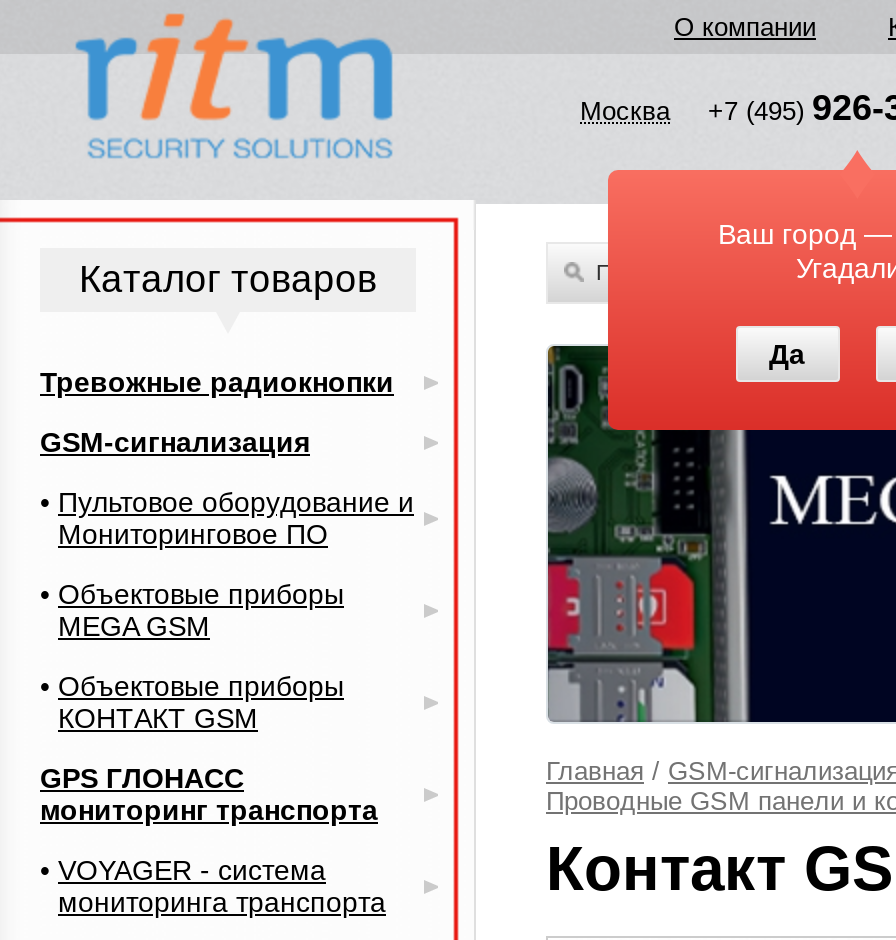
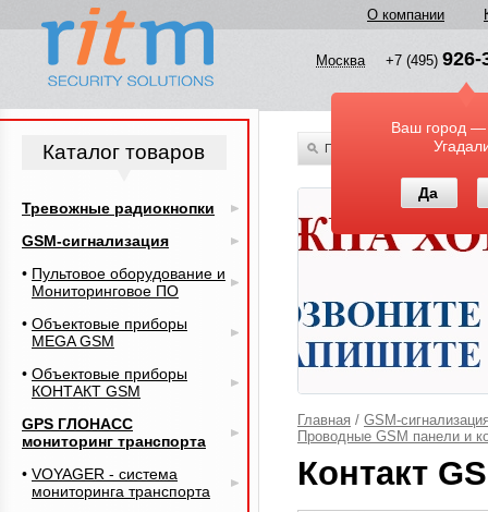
- [image]
+ [image]
